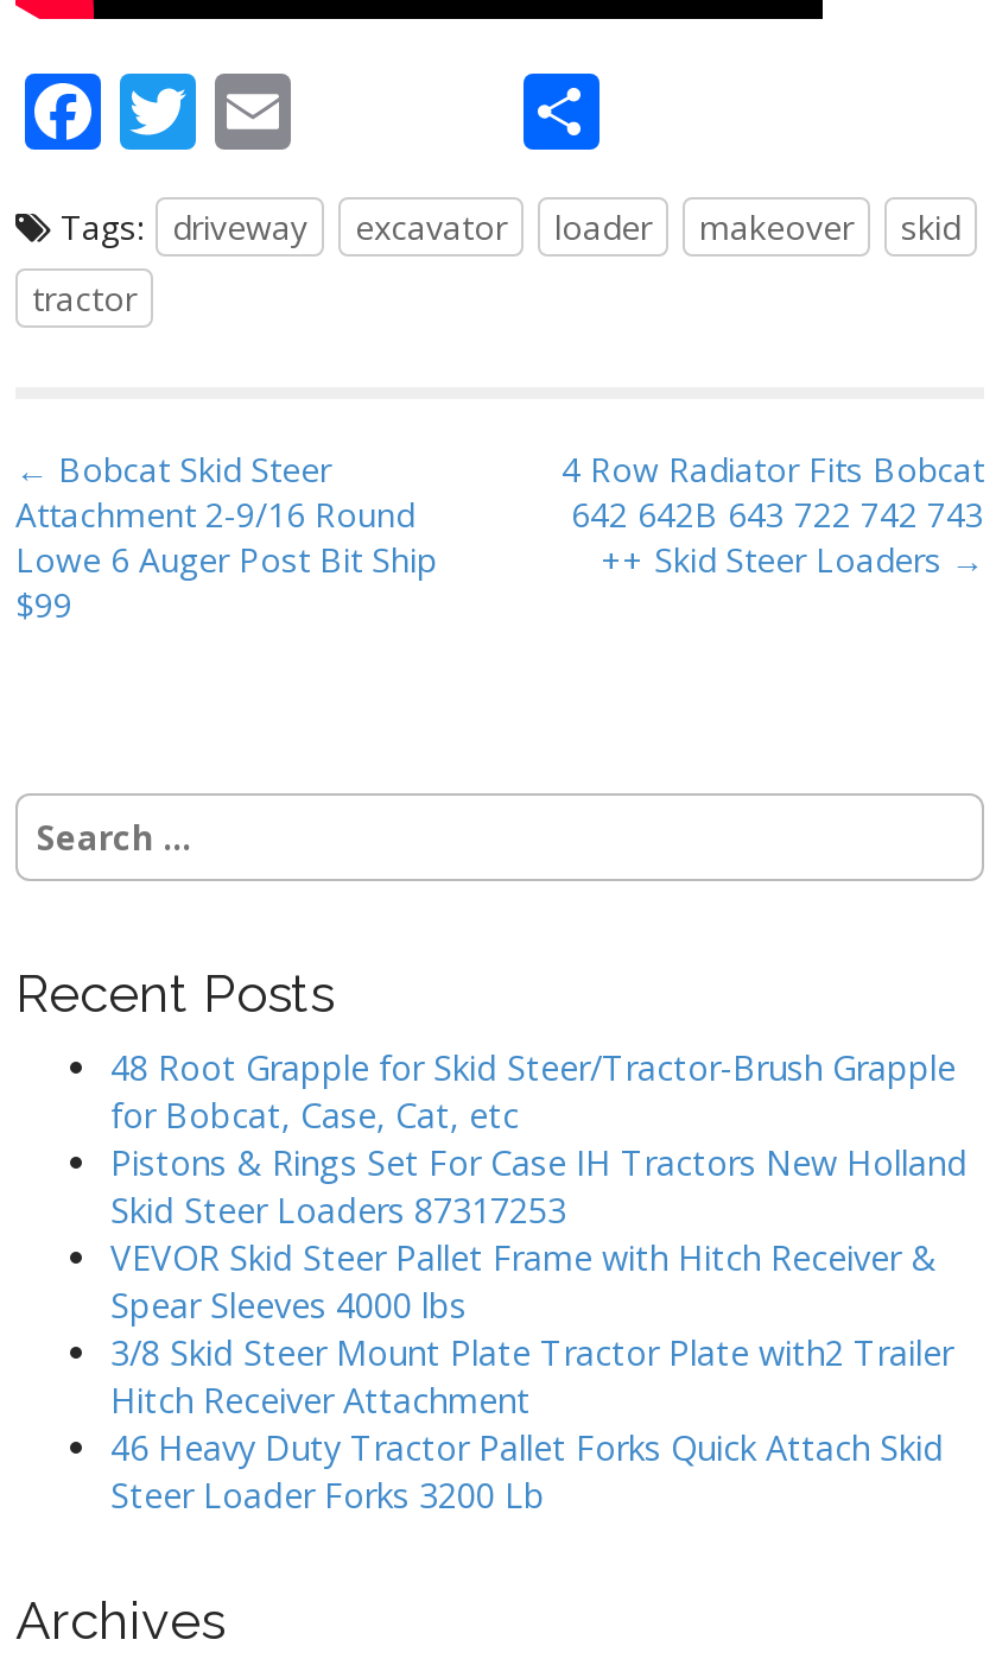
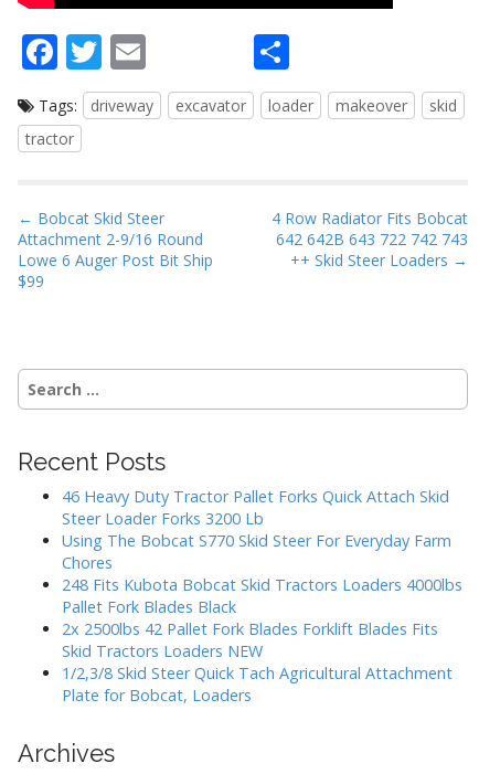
- 48 Root Grapple for Skid Steer/Tractor-Brush Grapple
- for Bobcat, Case, Cat, etc
- Pistons & Rings Set For Case IH Tractors New Holland
- Skid Steer Loaders 87317253
- VEVOR Skid Steer Pallet Frame with Hitch Receiver &
- Spear Sleeves 4000 lbs
- 3/8 Skid Steer Mount Plate Tractor Plate with2 Trailer
- Hitch Receiver Attachment

+ Using The Bobcat S770 Skid Steer For Everyday Farm
+ Chores
+ 248 Fits Kubota Bobcat Skid Tractors Loaders 4000lbs
+ Pallet Fork Blades Black
+ 2x 2500lbs 42 Pallet Fork Blades Forklift Blades Fits
+ Skid Tractors Loaders NEW
+ 1/2,3/8 Skid Steer Quick Tach Agricultural Attachment
+ Plate for Bobcat, Loaders

moved up: 46 Heavy Duty Tractor Pallet Forks Quick Attach Skid | Steer Loader Forks 3200 Lb
